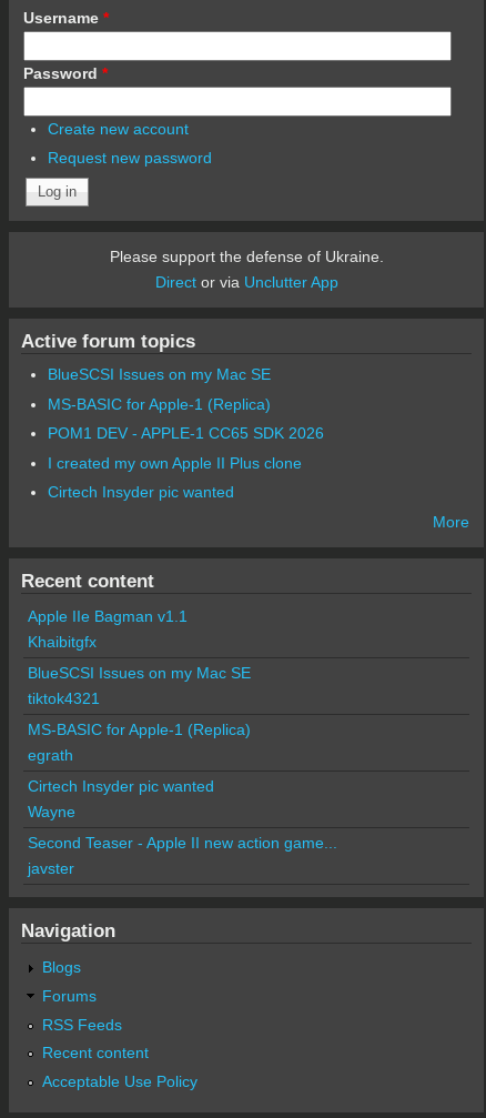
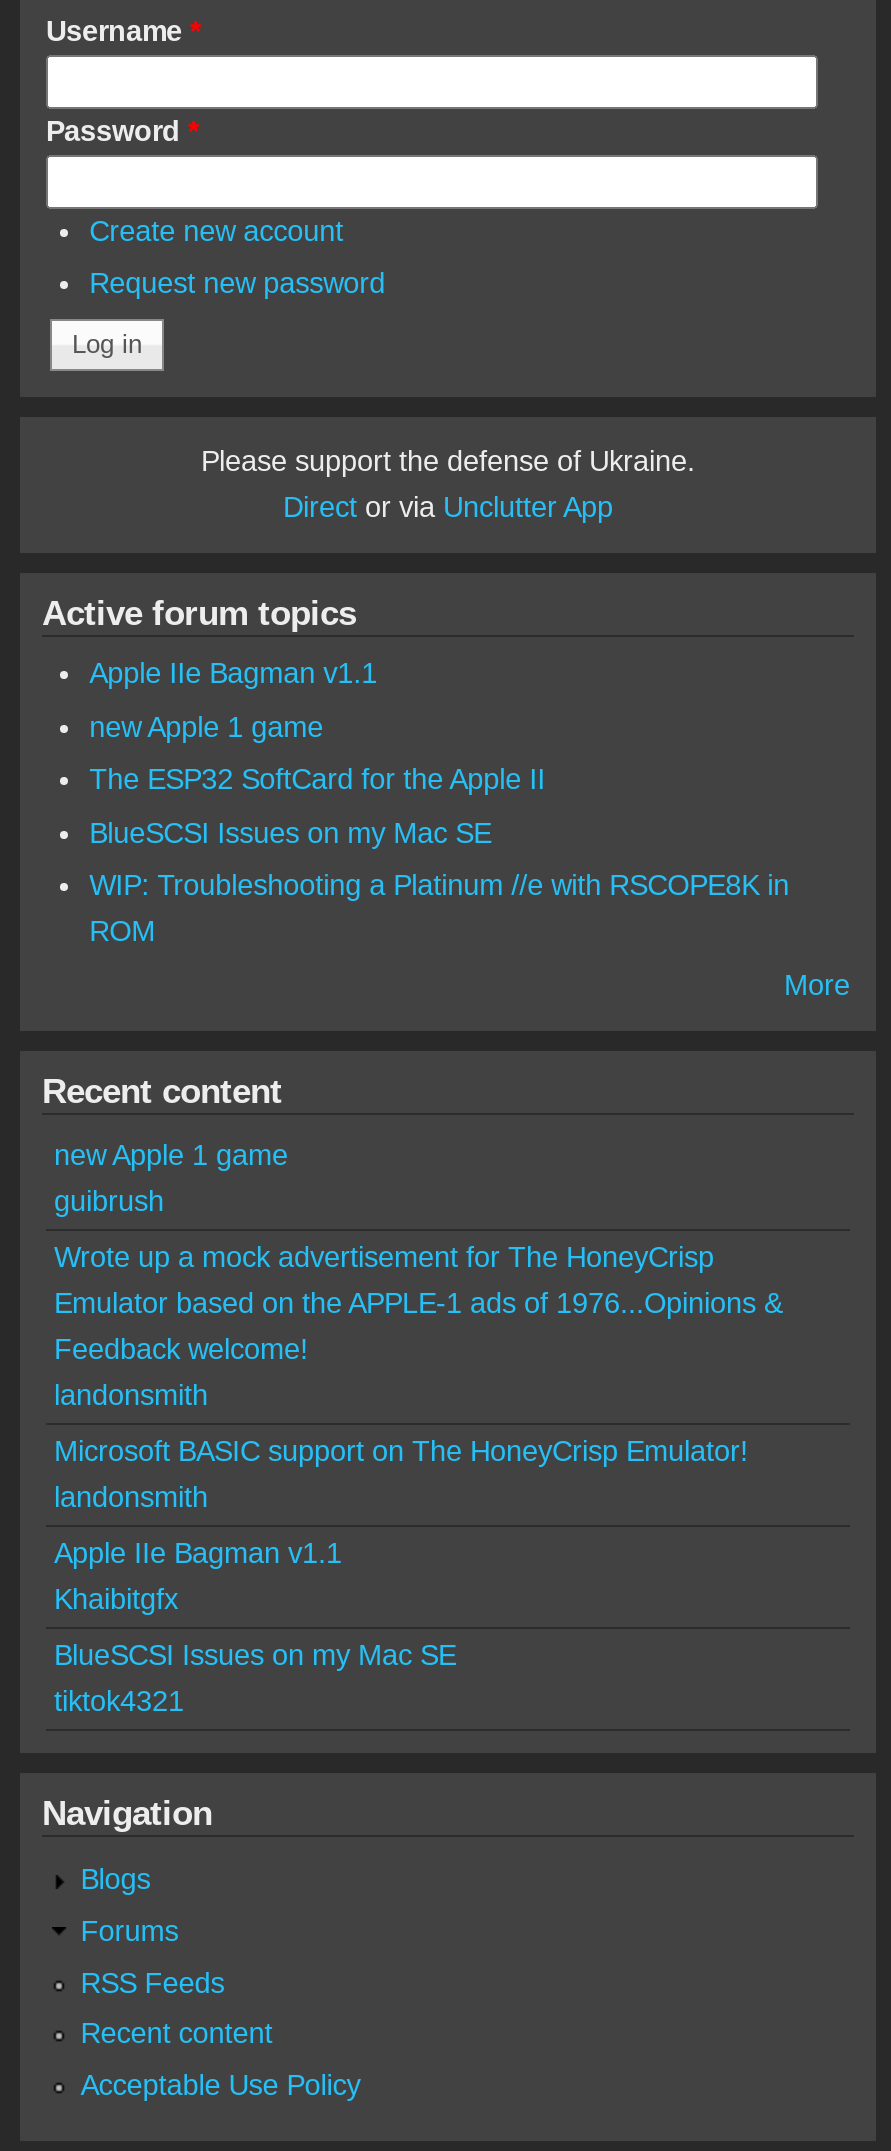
+ Apple IIe Bagman v1.1
+ new Apple 1 game
+ The ESP32 SoftCard for the Apple II

- MS-BASIC for Apple-1 (Replica)
- POM1 DEV - APPLE-1 CC65 SDK 2026
- I created my own Apple II Plus clone
- Cirtech Insyder pic wanted
+ WIP: Troubleshooting a Platinum //e with RSCOPE8K in
+ ROM

+ new Apple 1 game
+ guibrush
+ Wrote up a mock advertisement for The HoneyCrisp
+ Emulator based on the APPLE-1 ads of 1976...Opinions &
+ Feedback welcome!
+ landonsmith
+ Microsoft BASIC support on The HoneyCrisp Emulator!
+ landonsmith

moved down: Apple IIe Bagman v1.1 | Khaibitgfx | BlueSCSI Issues on my Mac SE | tiktok4321

- MS-BASIC for Apple-1 (Replica)
- egrath
- Cirtech Insyder pic wanted
- Wayne
- Second Teaser - Apple II new action game...
- javster
